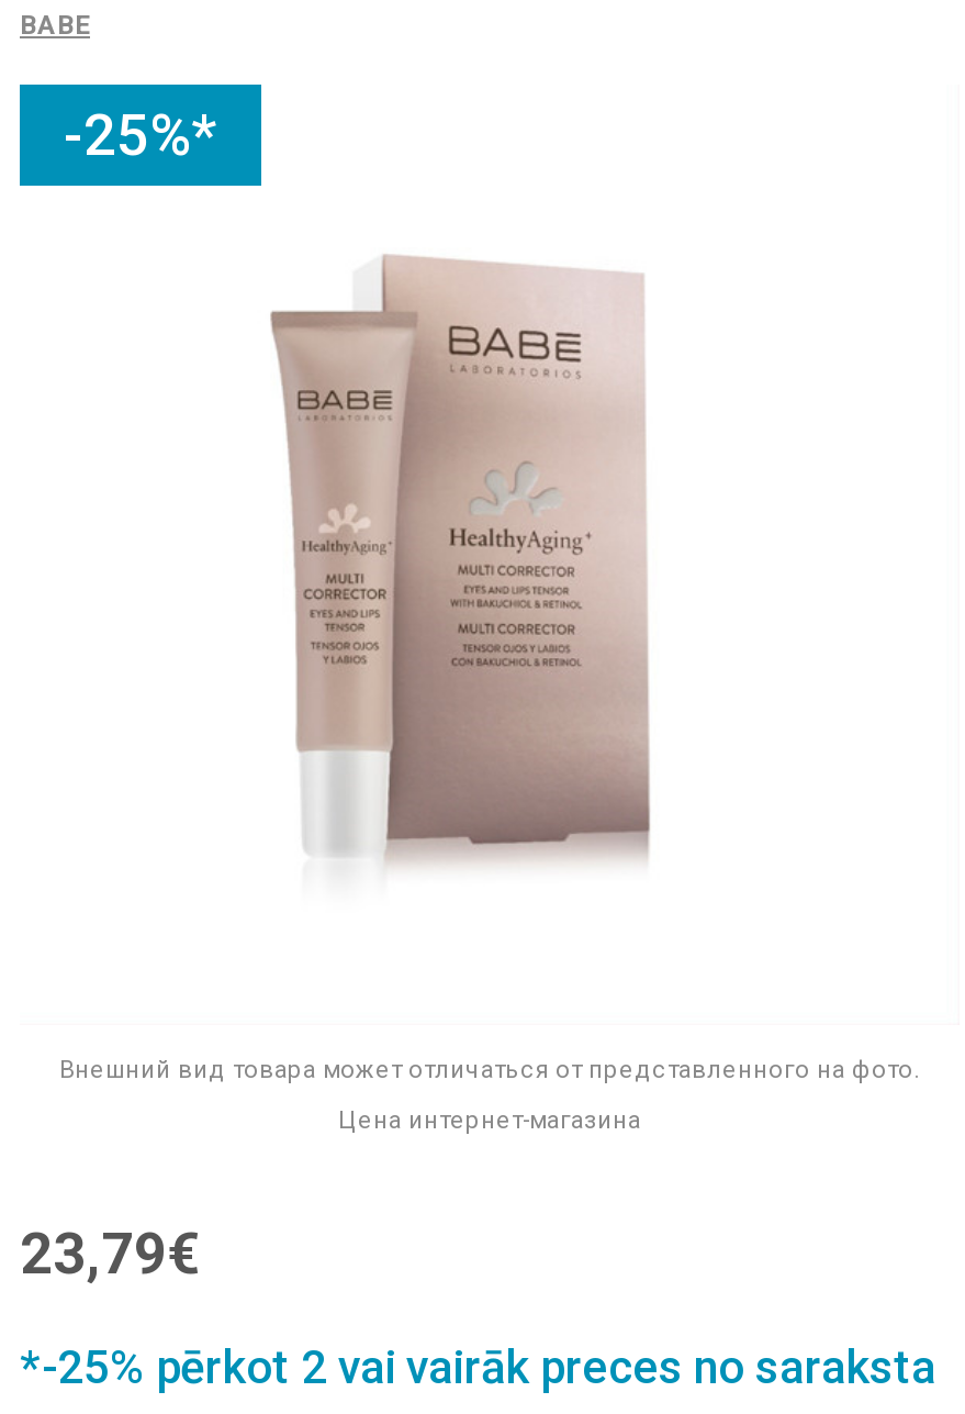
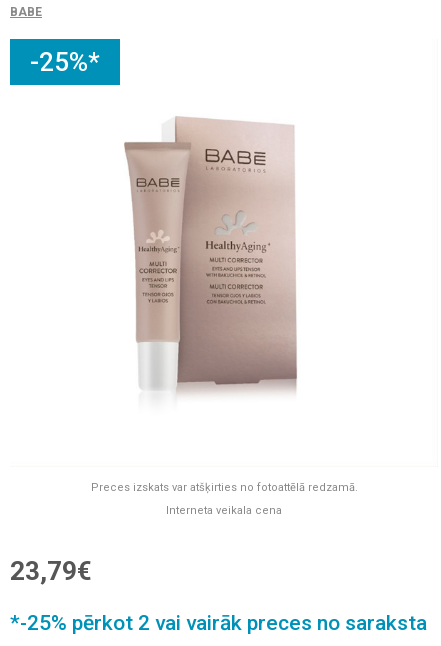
- Внешний вид товара может отличаться от представленного на фото.
+ Preces izskats var atšķirties no fotoattēlā redzamā.

- Цена интернет-магазина
+ Interneta veikala cena
